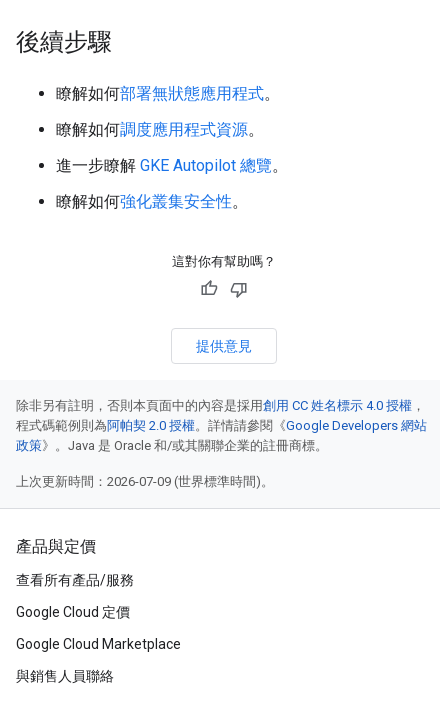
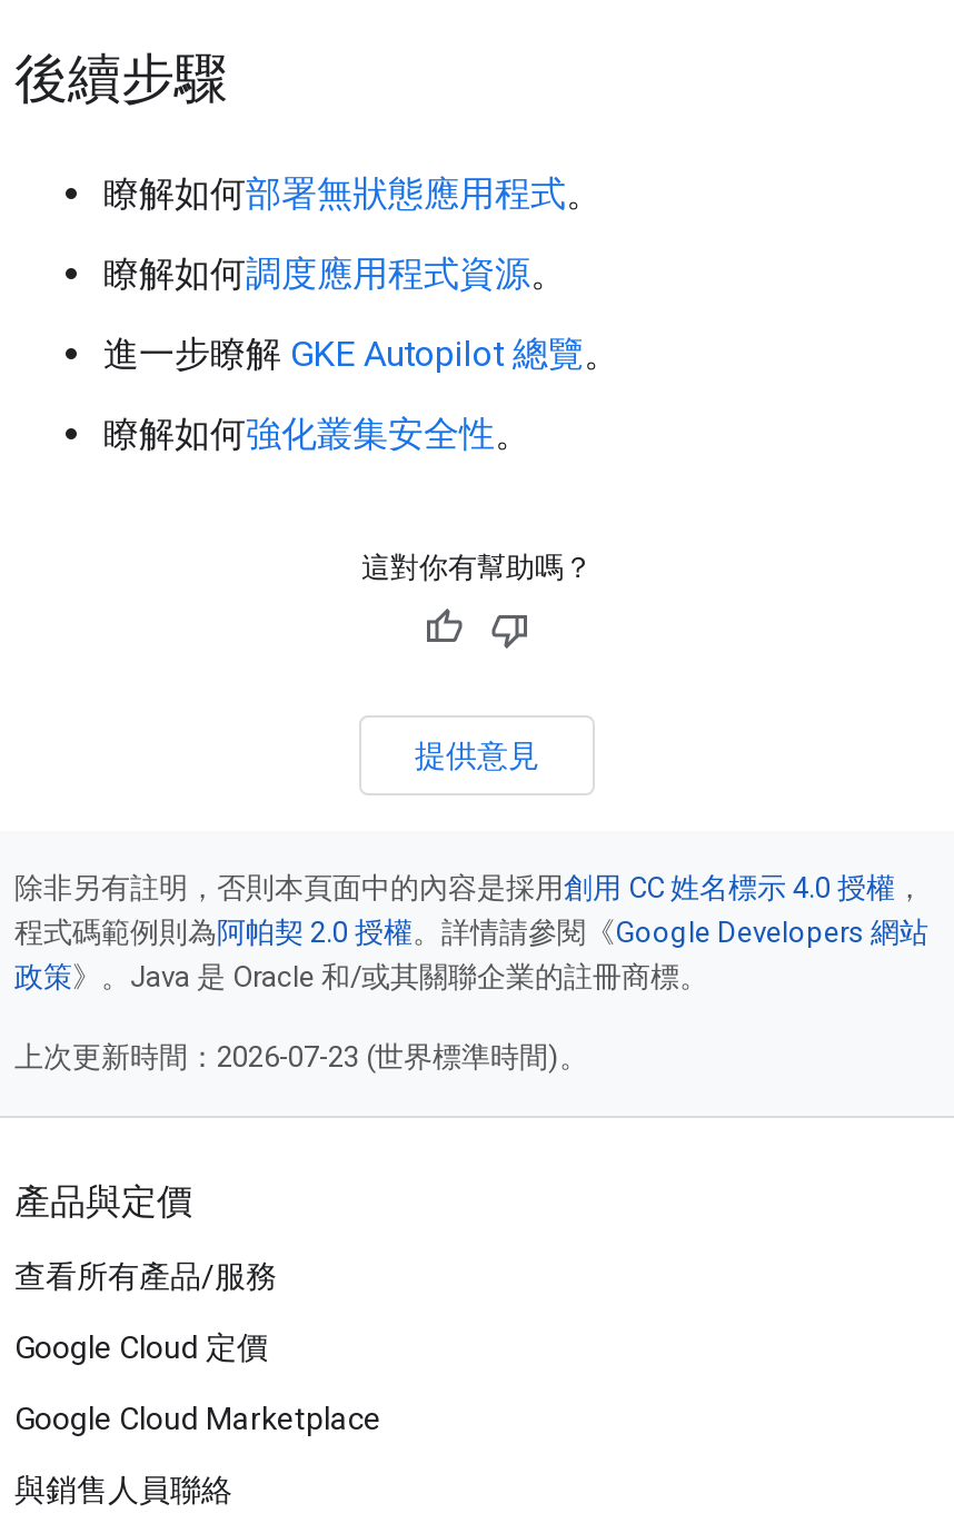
- 上次更新時間：2026-07-09 (世界標準時間)。
+ 上次更新時間：2026-07-23 (世界標準時間)。
